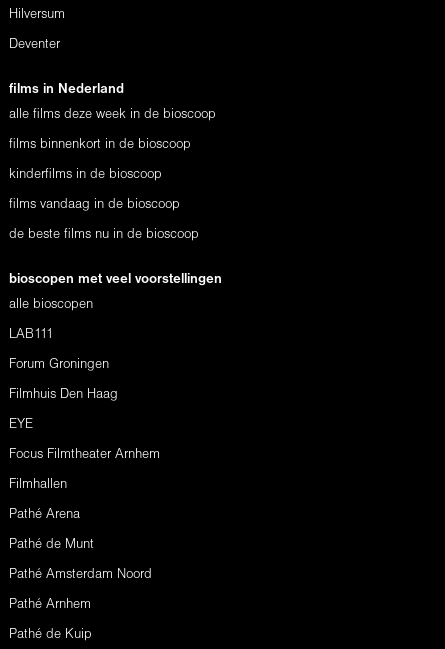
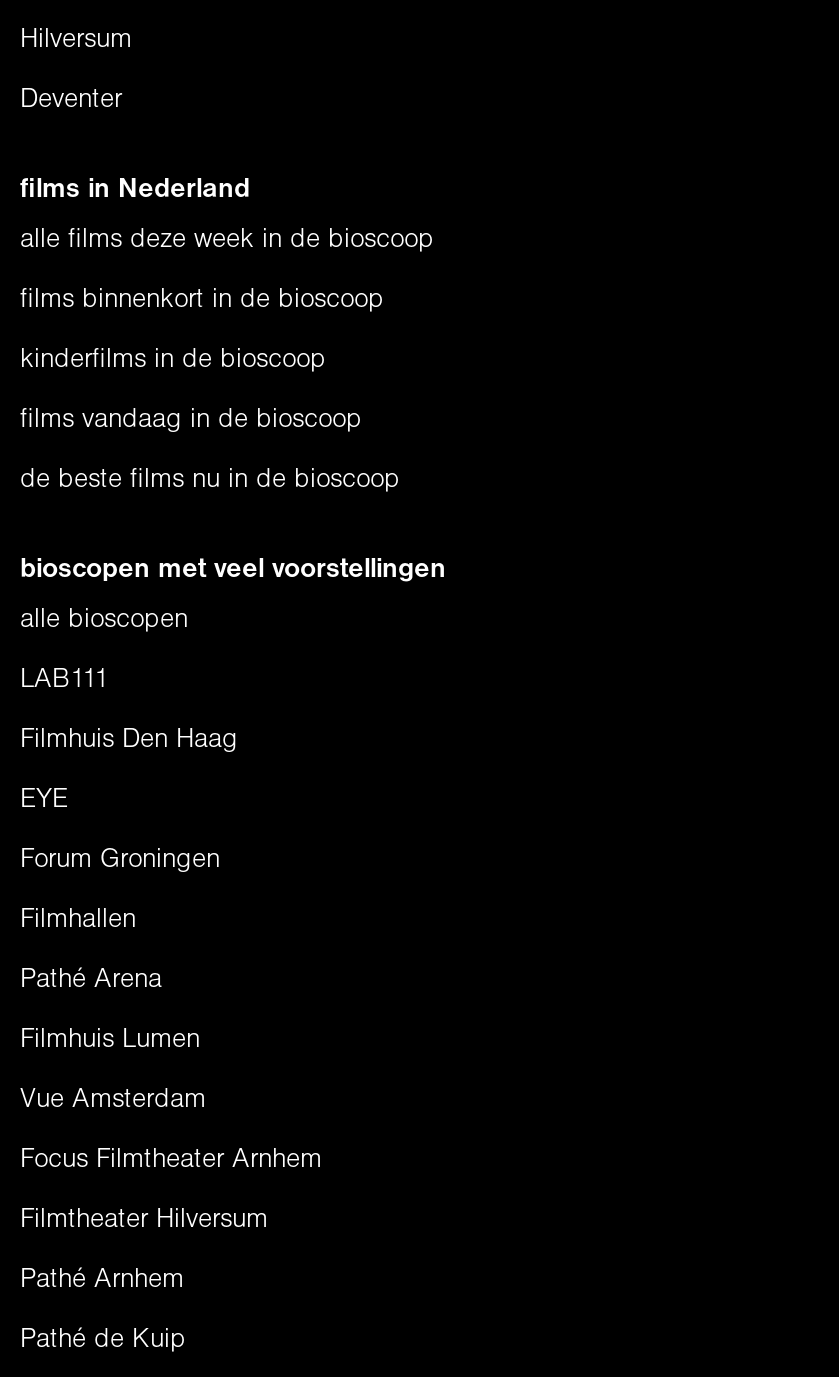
moved down: Forum Groningen

moved up: Filmhuis Den Haag | EYE

moved down: Focus Filmtheater Arnhem

moved up: Filmhallen | Pathé Arena

- Pathé de Munt
- Pathé Amsterdam Noord
+ Filmhuis Lumen
+ Vue Amsterdam
+ Filmtheater Hilversum
